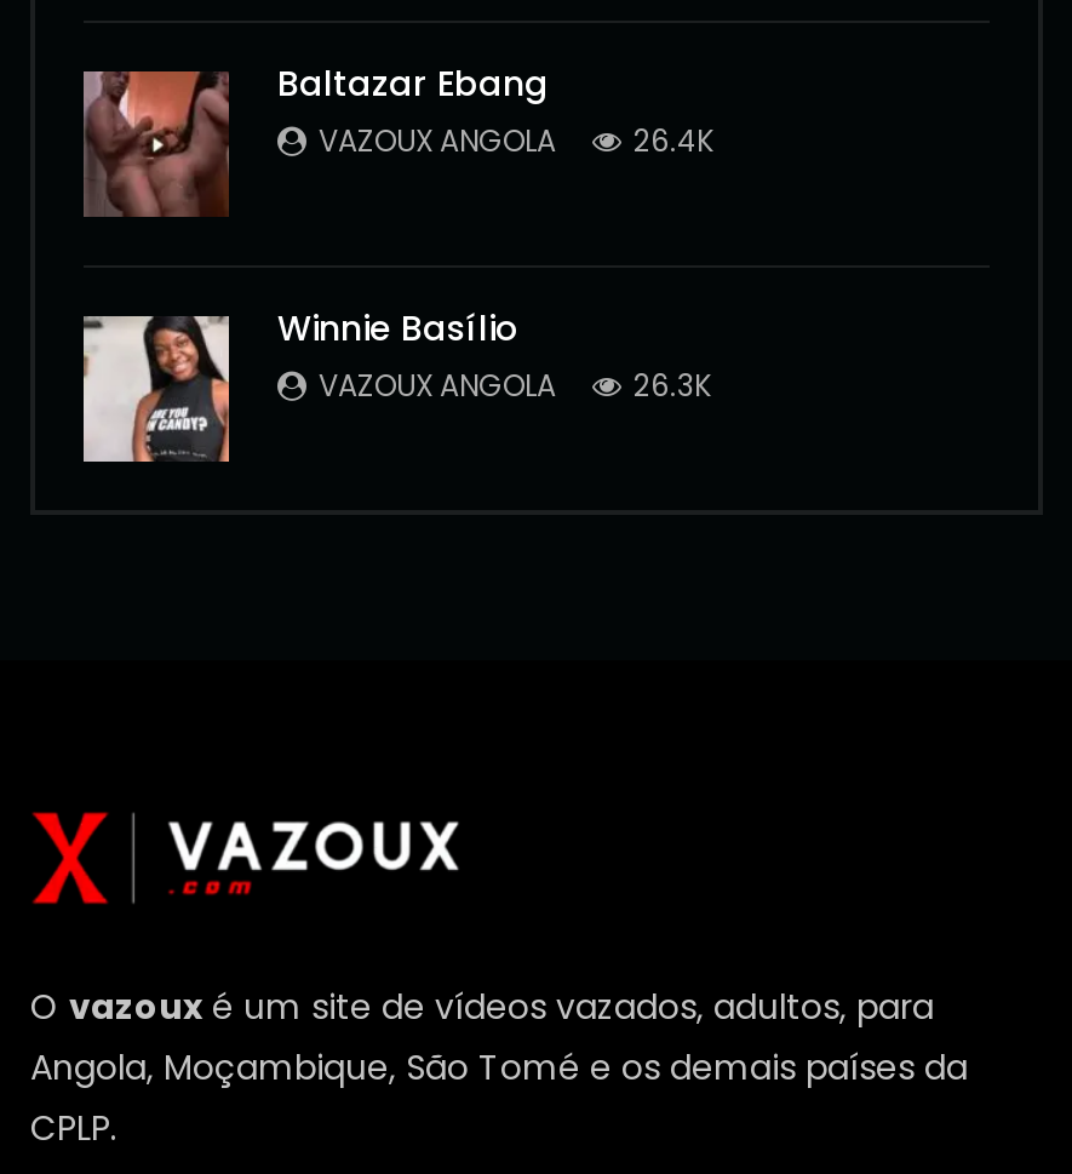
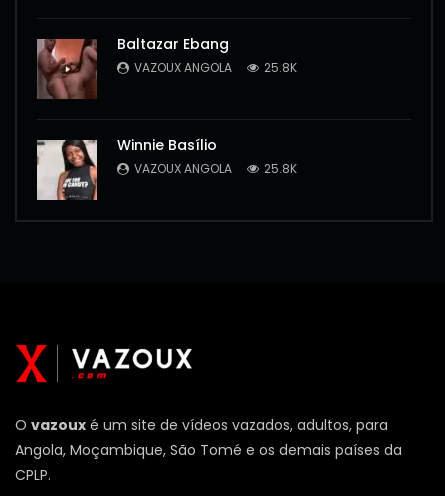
- VAZOUX ANGOLA 26.4K
+ VAZOUX ANGOLA 25.8K

- VAZOUX ANGOLA 26.3K
+ VAZOUX ANGOLA 25.8K
